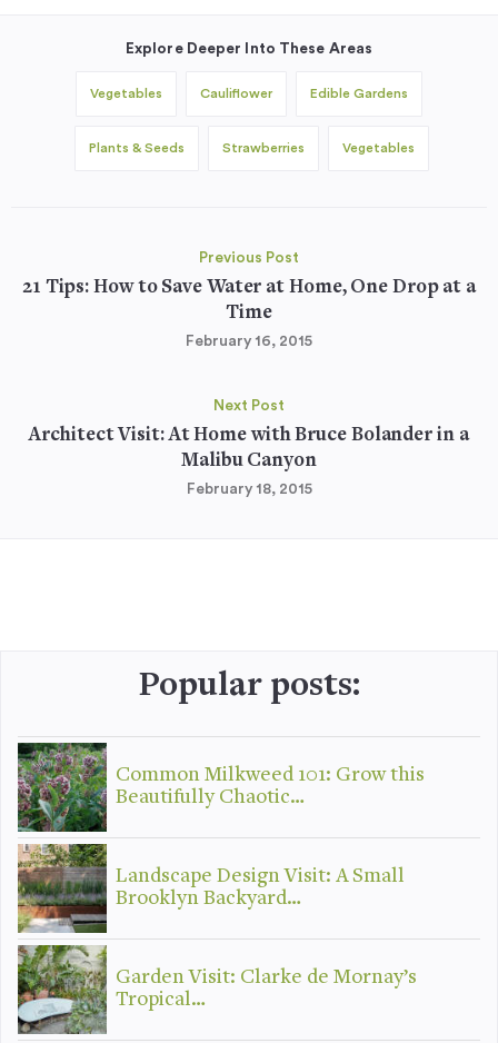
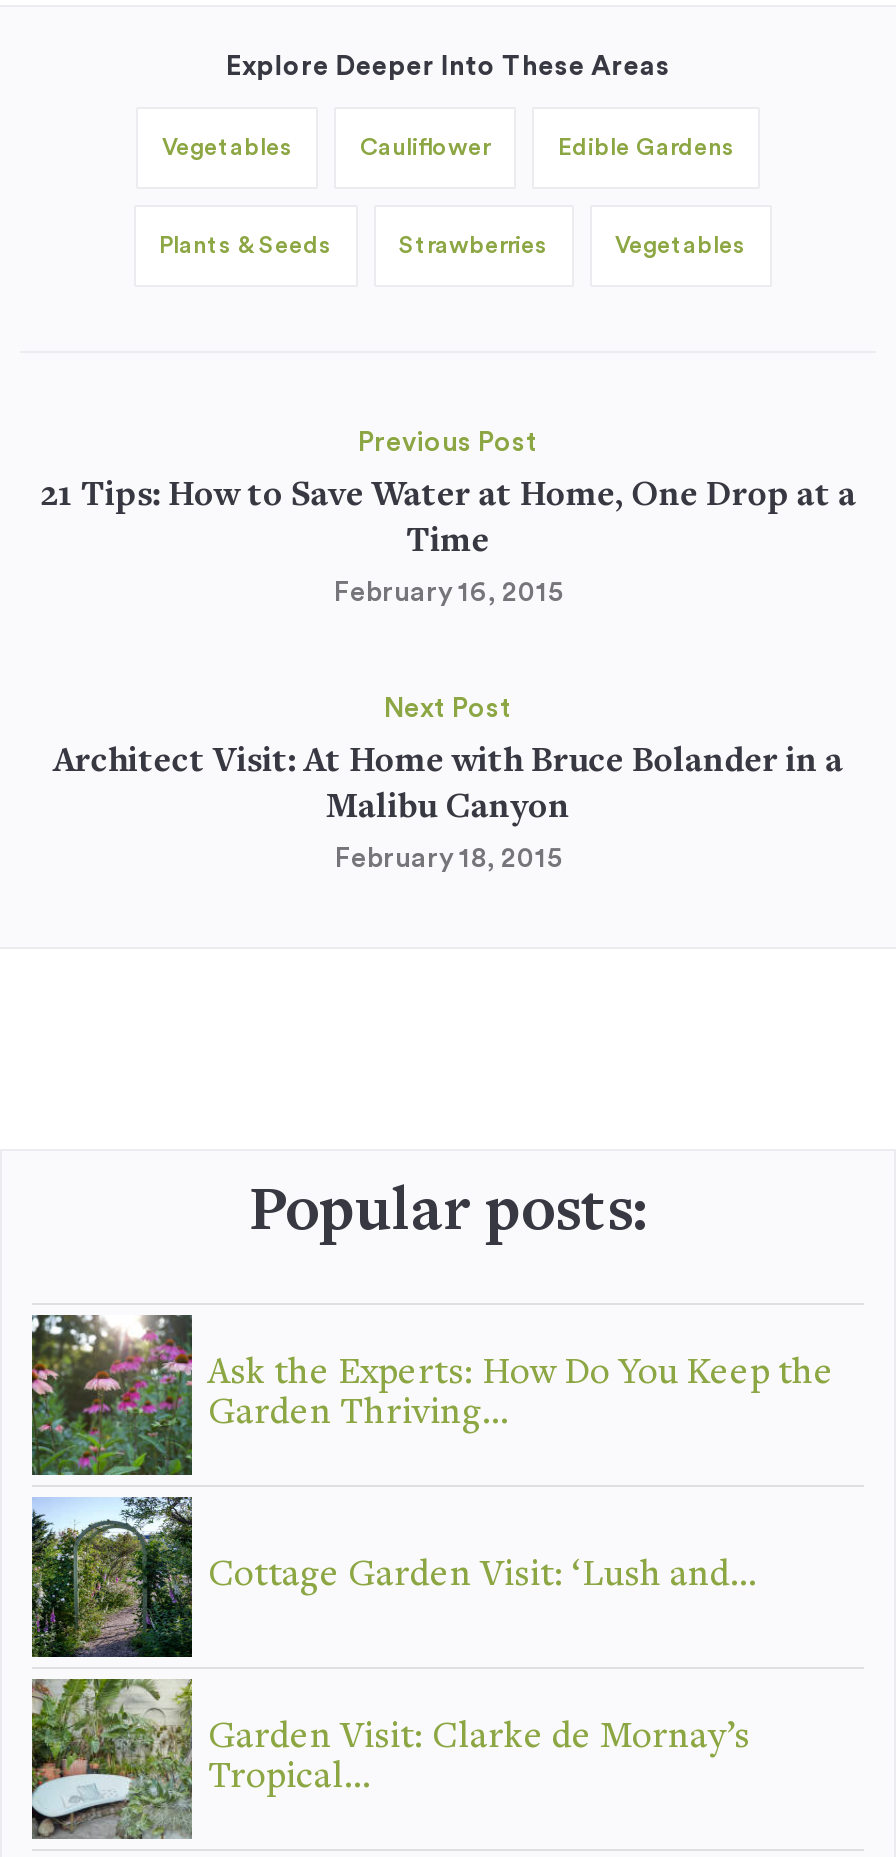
- [image]
- Common Milkweed 101: Grow this
- Beautifully Chaotic…
+ [image]
+ Ask the Experts: How Do You Keep the
+ Garden Thriving…

- [image]
- Landscape Design Visit: A Small
- Brooklyn Backyard…
+ [image]
+ Cottage Garden Visit: ‘Lush and…
